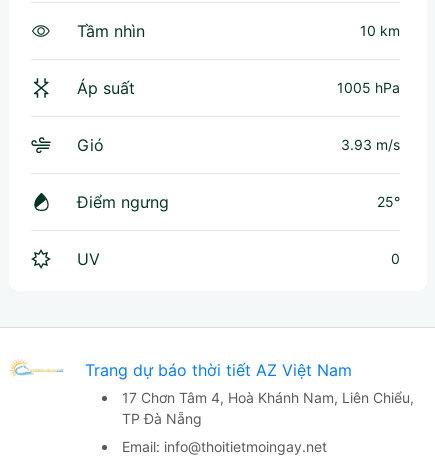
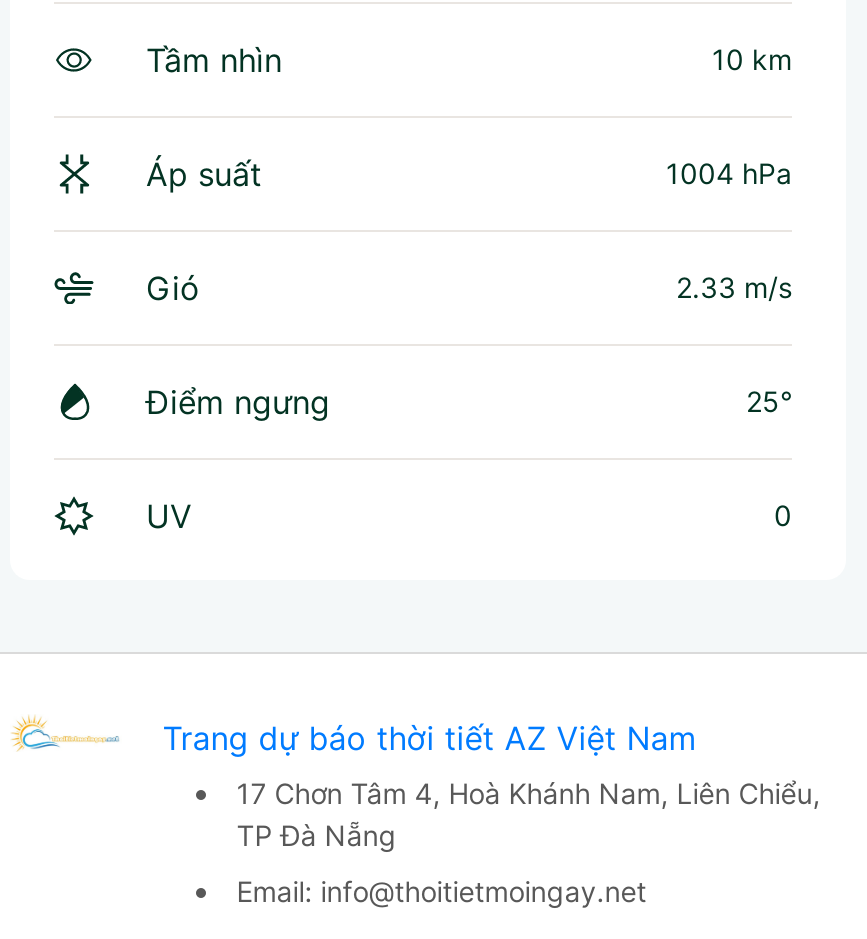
- 1005 hPa
+ 1004 hPa

- 3.93 m/s
+ 2.33 m/s
